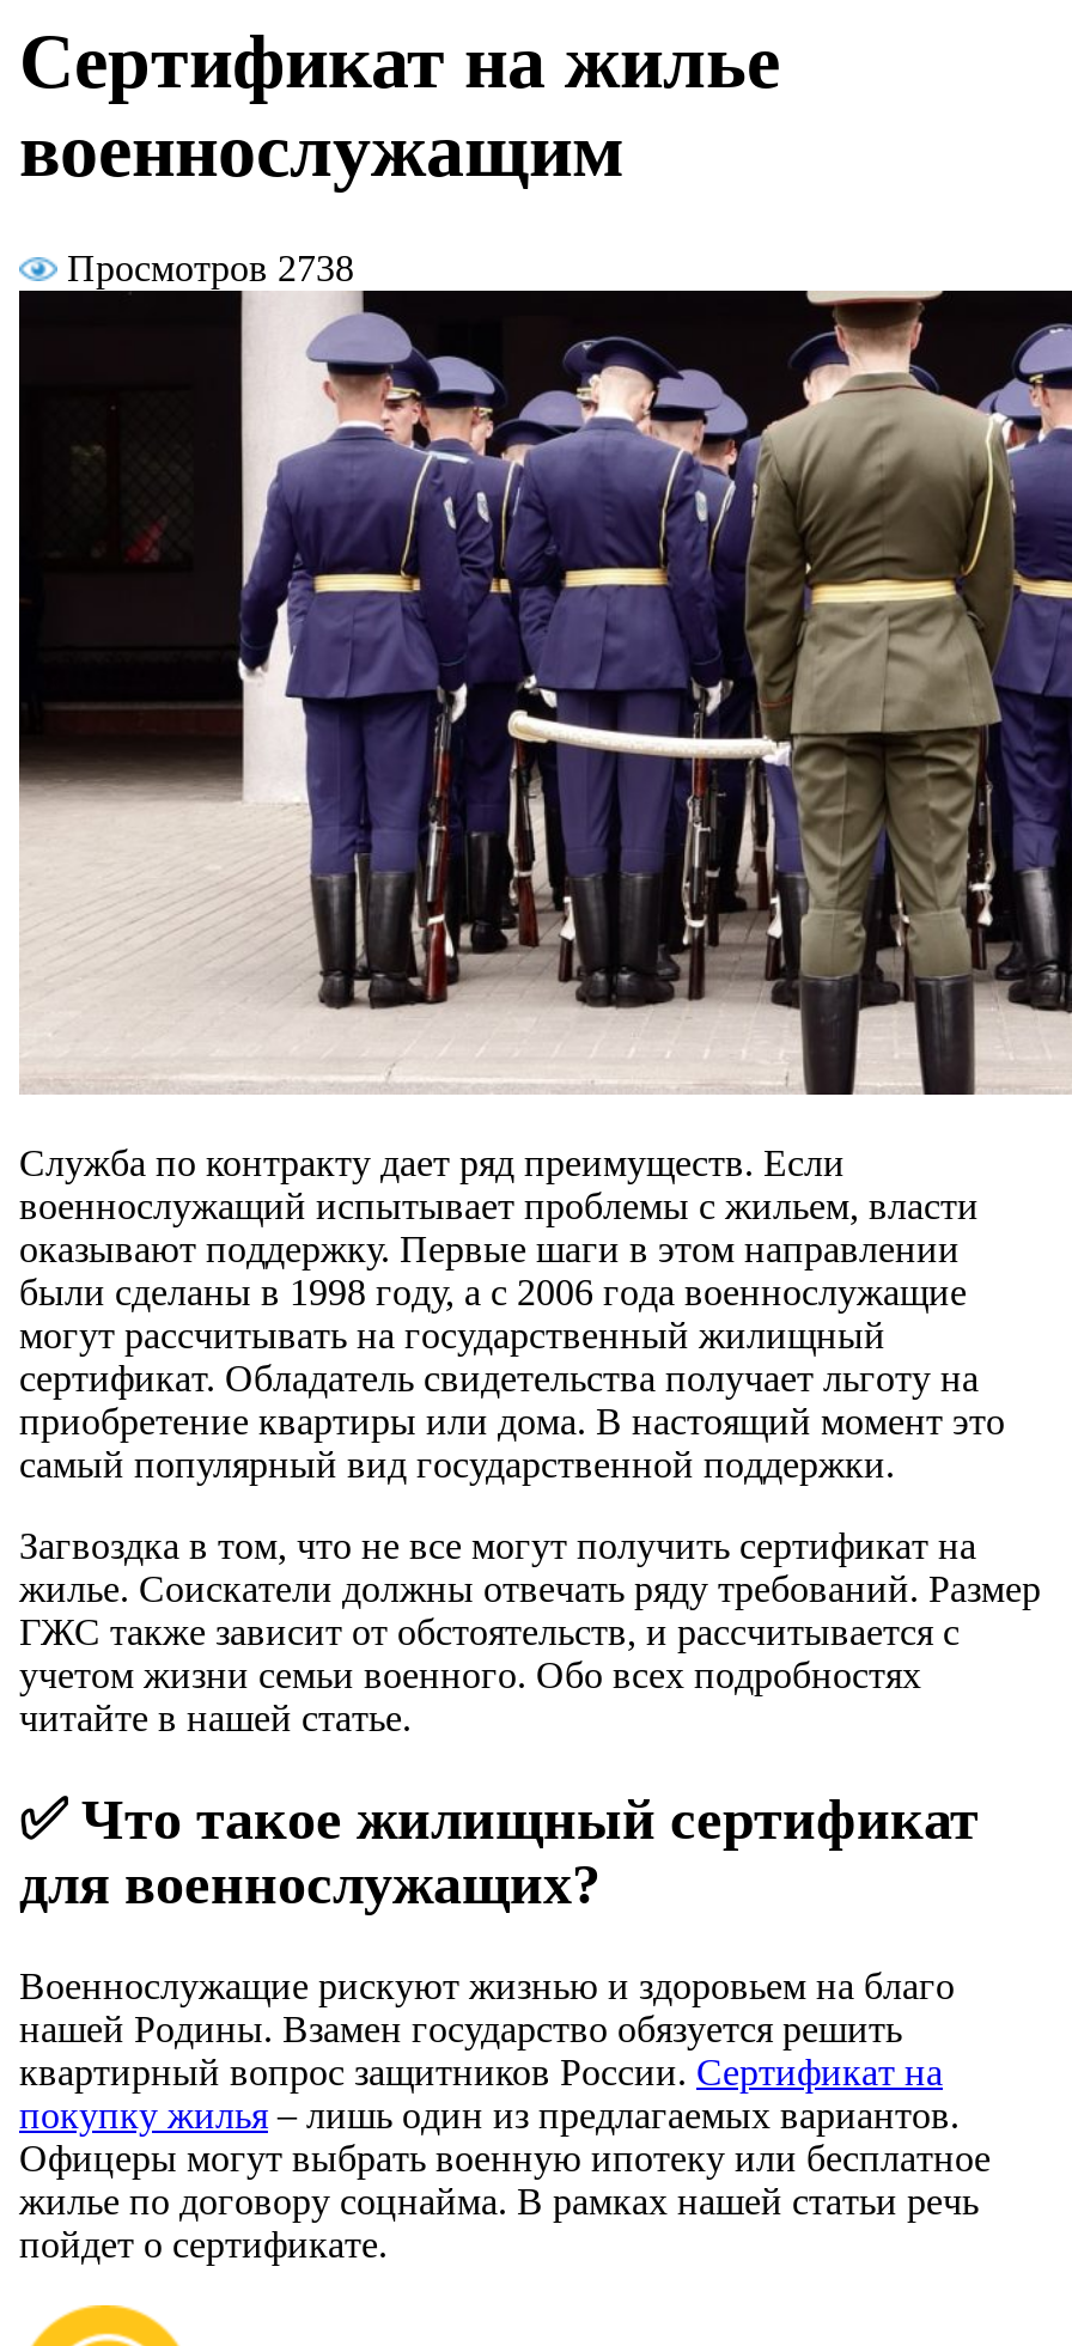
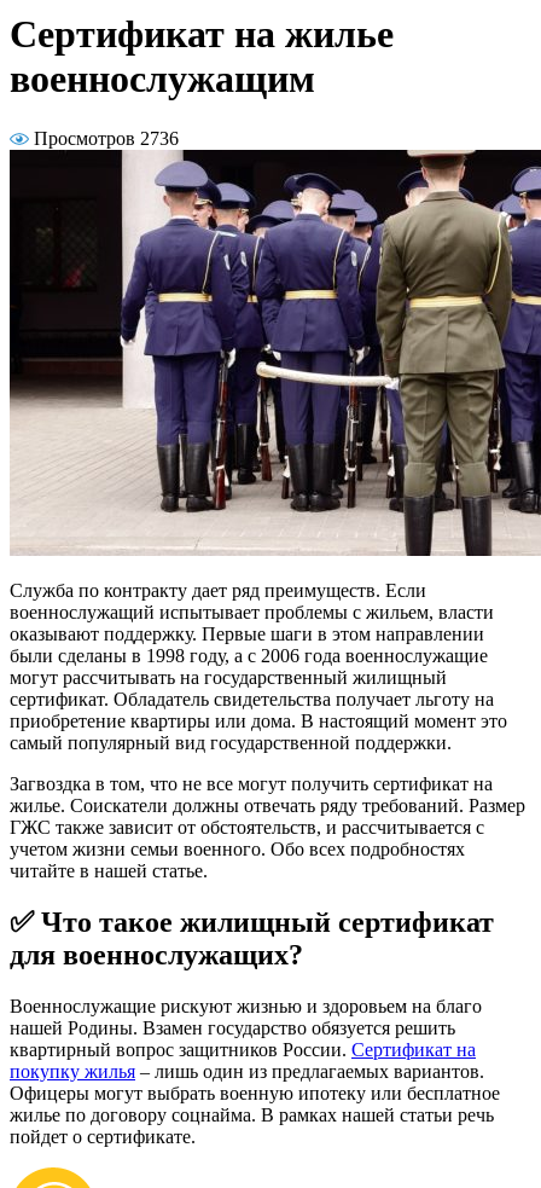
- Просмотров 2738
+ Просмотров 2736
